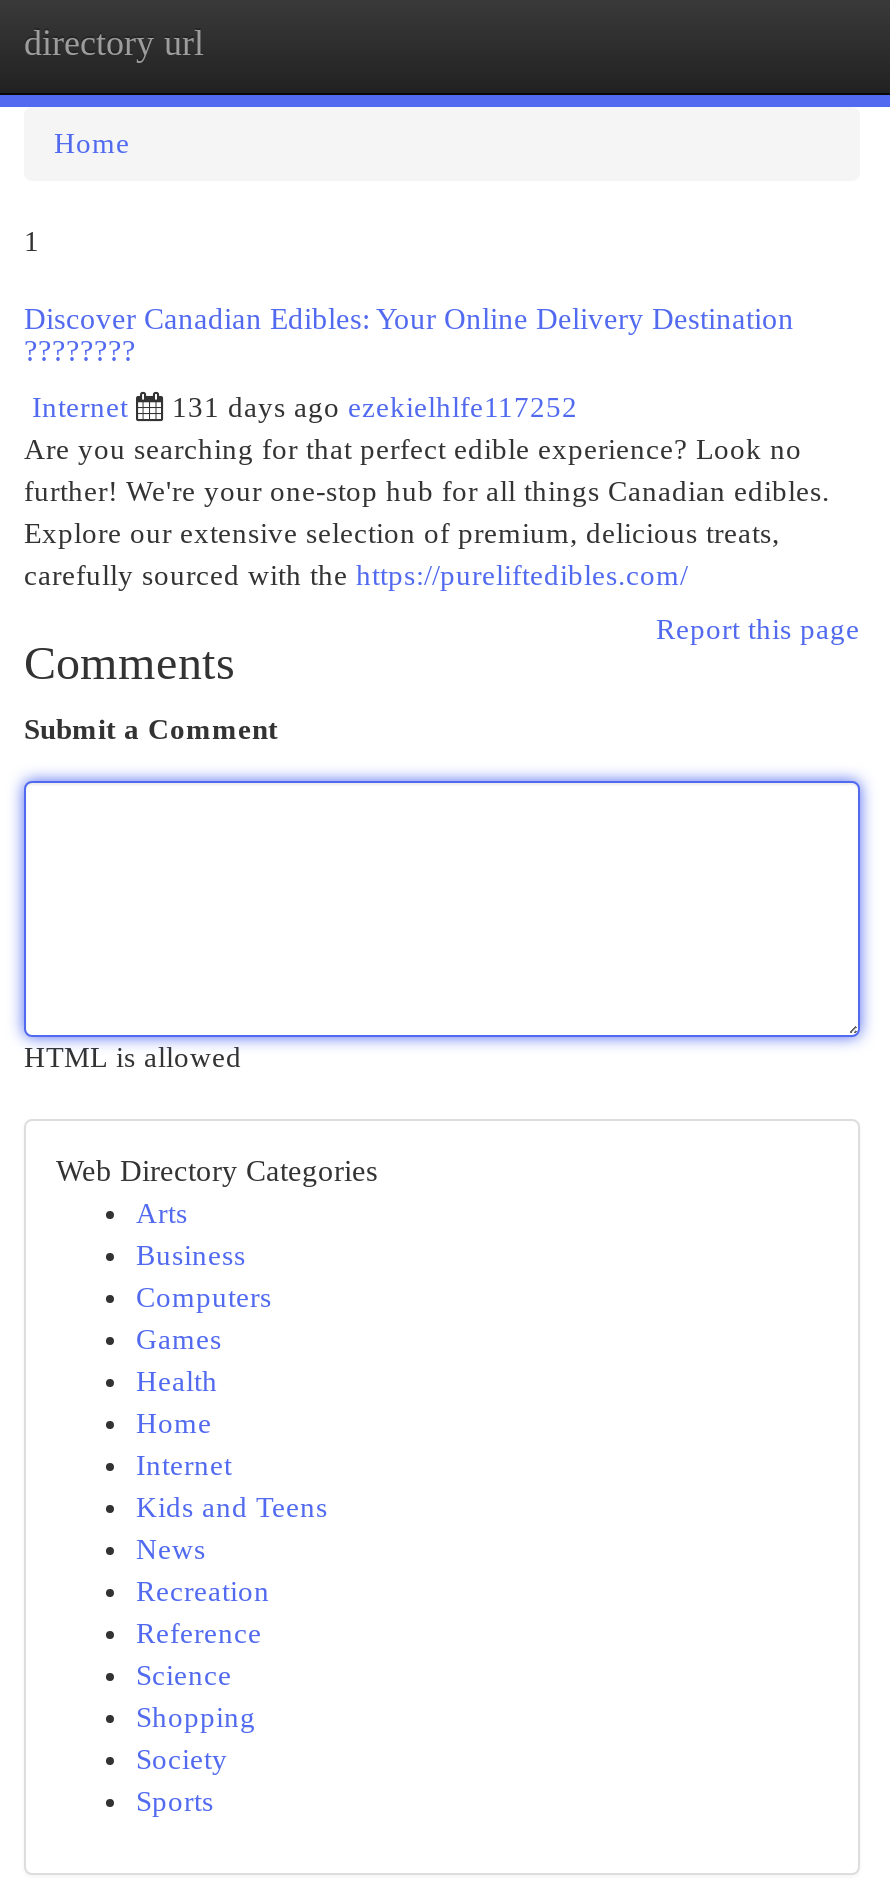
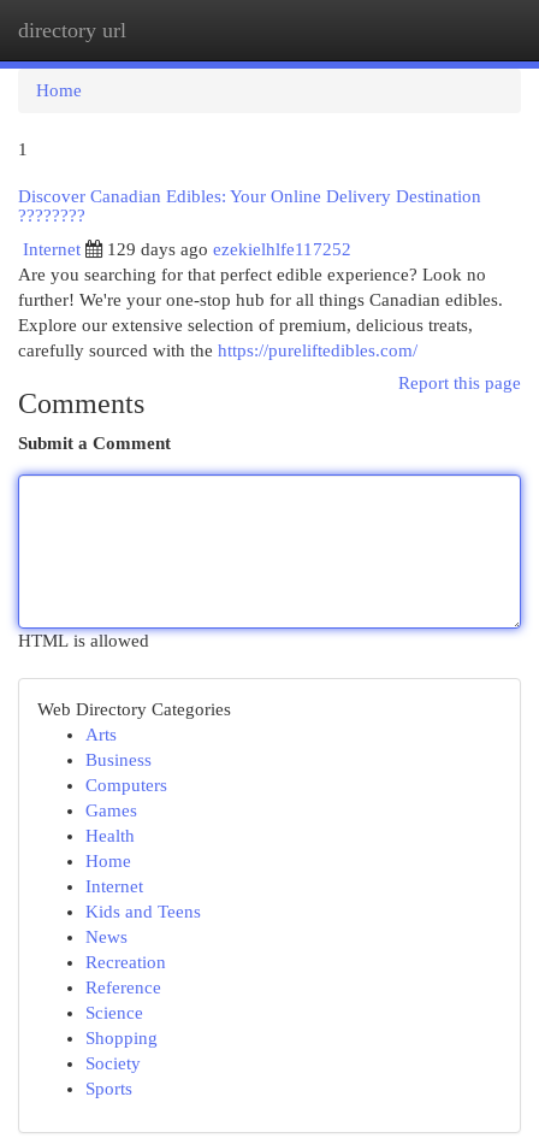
- 131 days ago ezekielhlfe117252
+ 129 days ago ezekielhlfe117252
